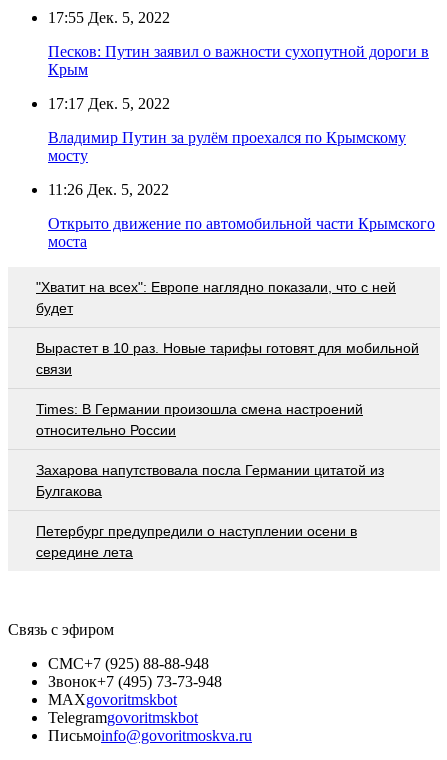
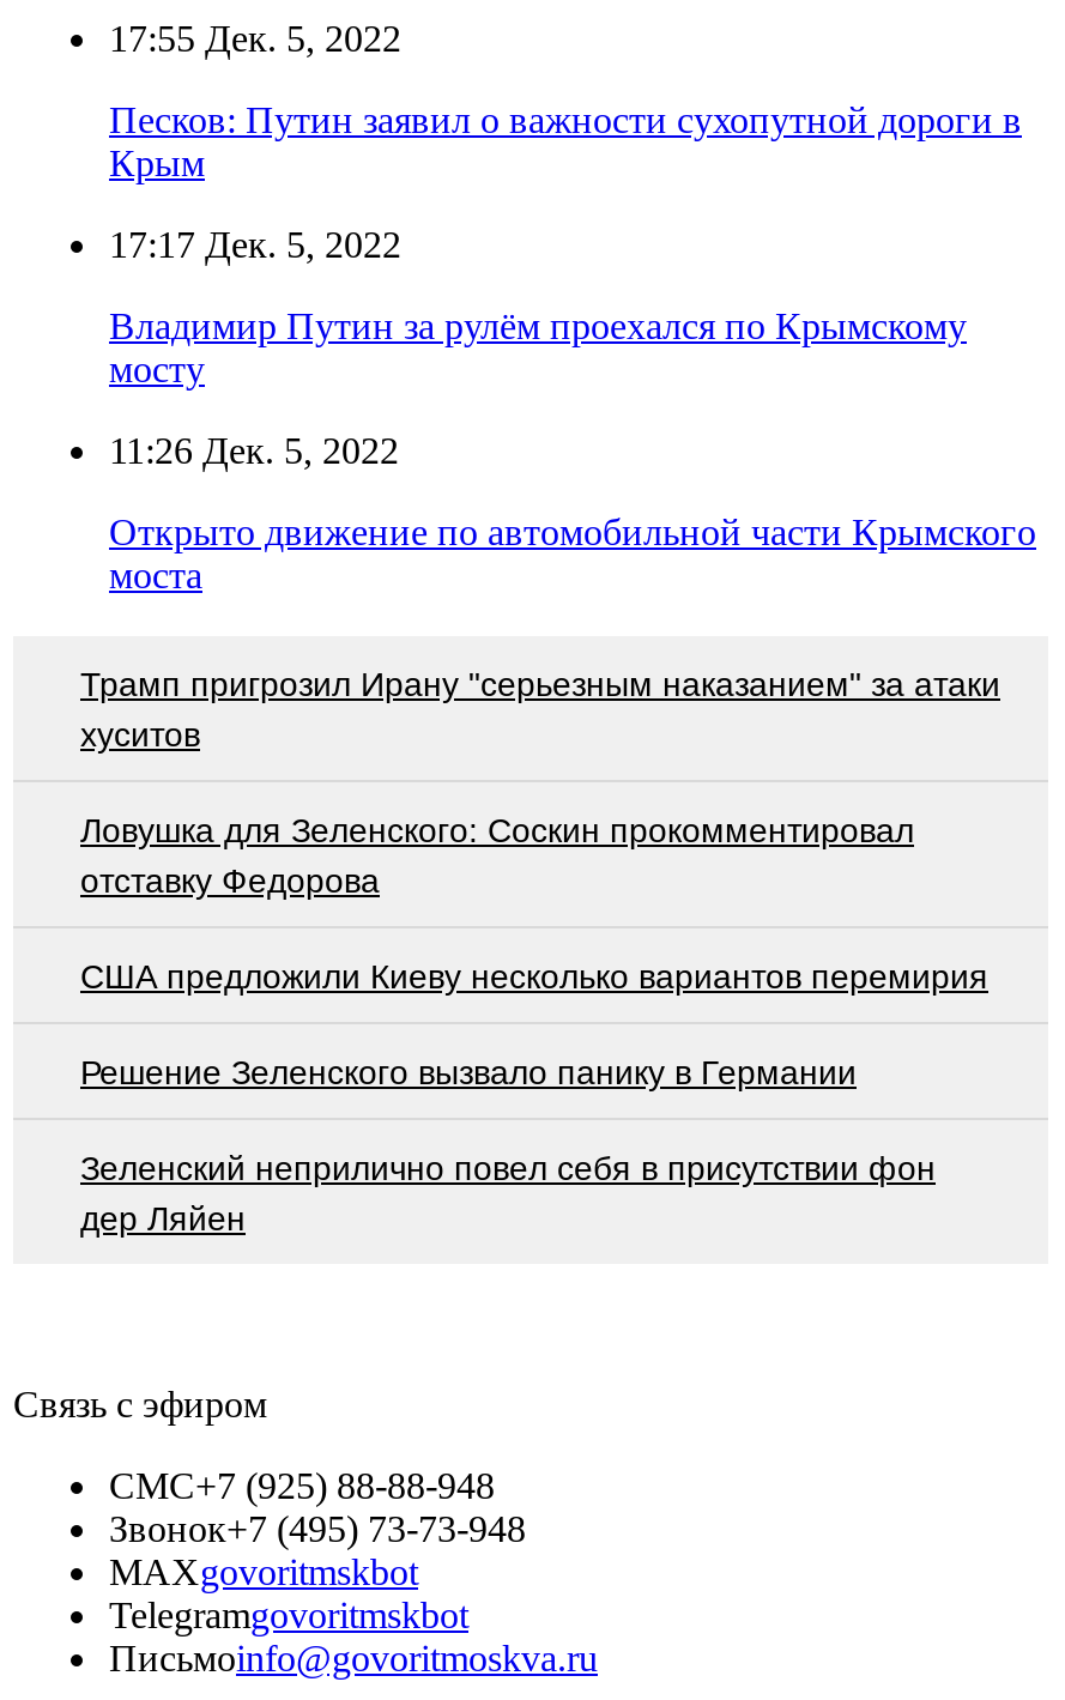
- "Хватит на всех": Европе наглядно показали, что с ней
- будет
+ Трамп пригрозил Ирану "серьезным наказанием" за атаки
+ хуситов

- Вырастет в 10 раз. Новые тарифы готовят для мобильной
- связи
+ Ловушка для Зеленского: Соскин прокомментировал
+ отставку Федорова

- Times: В Германии произошла смена настроений
- относительно России
+ США предложили Киеву несколько вариантов перемирия

- Захарова напутствовала посла Германии цитатой из
- Булгакова
+ Решение Зеленского вызвало панику в Германии

- Петербург предупредили о наступлении осени в
- середине лета
+ Зеленский неприлично повел cебя в присутствии фон
+ дер Ляйен
